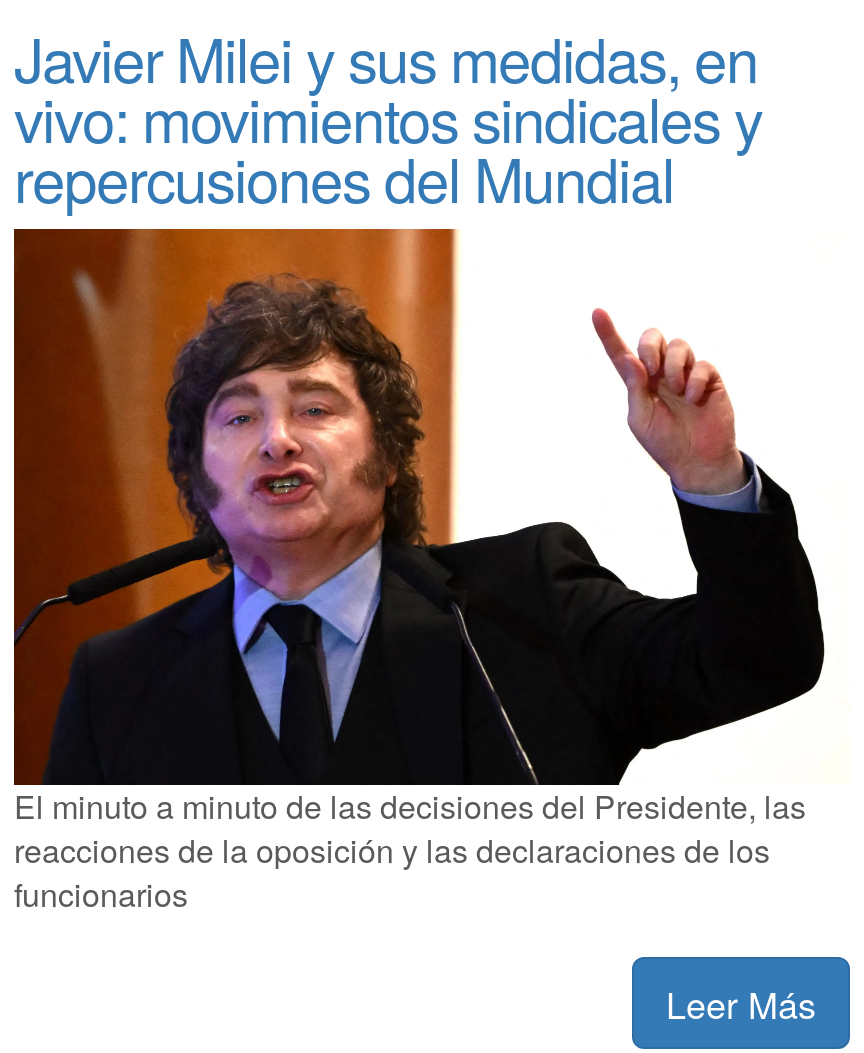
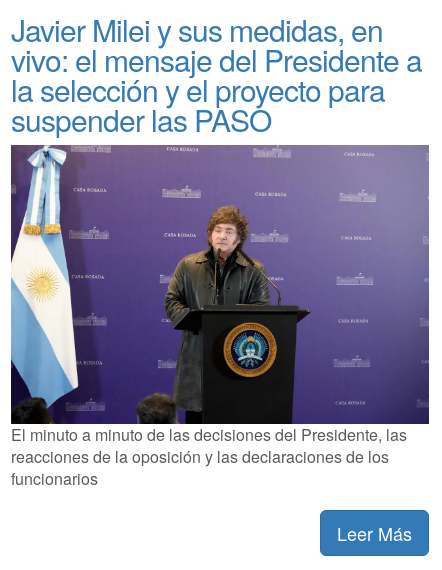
- vivo: movimientos sindicales y
- repercusiones del Mundial
+ vivo: el mensaje del Presidente a
+ la selección y el proyecto para
+ suspender las PASO

- [image]
+ [image]
